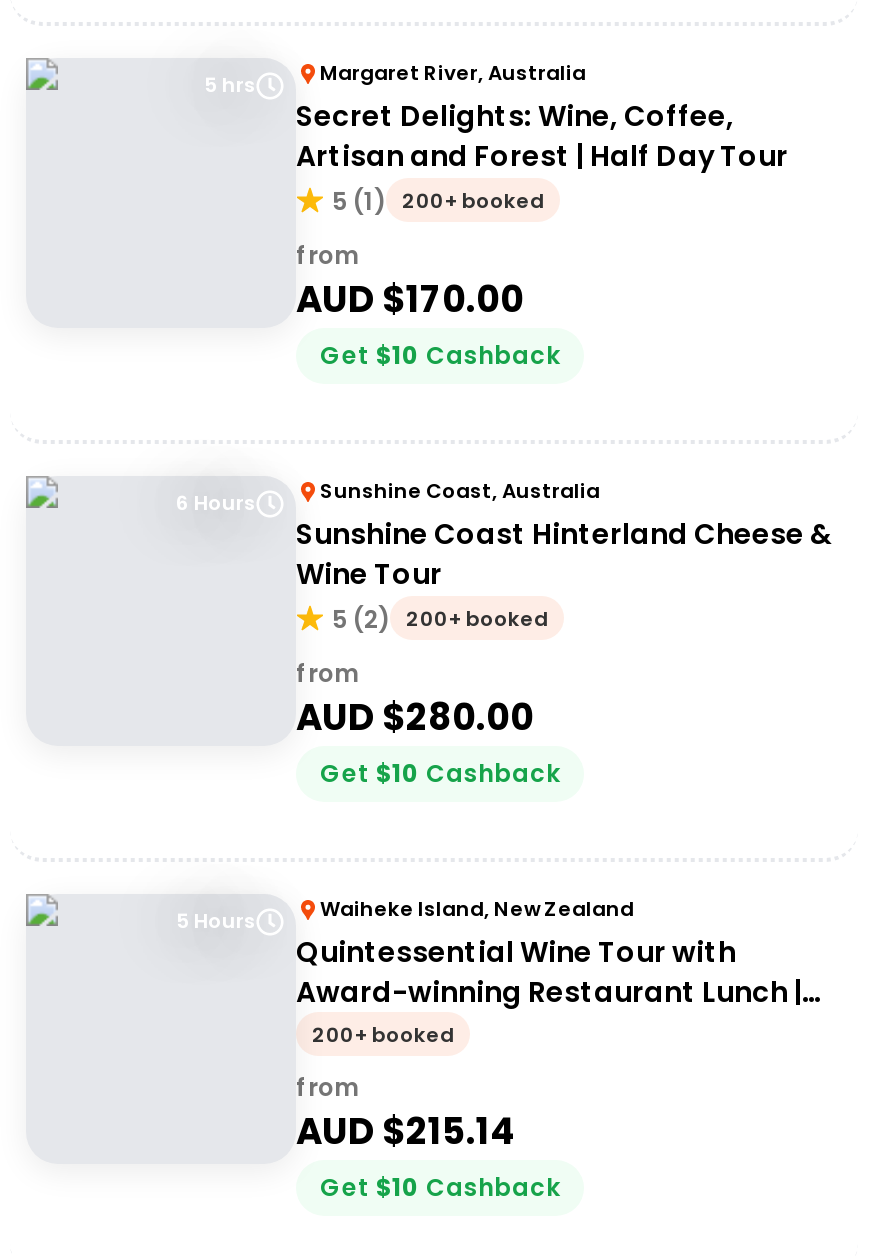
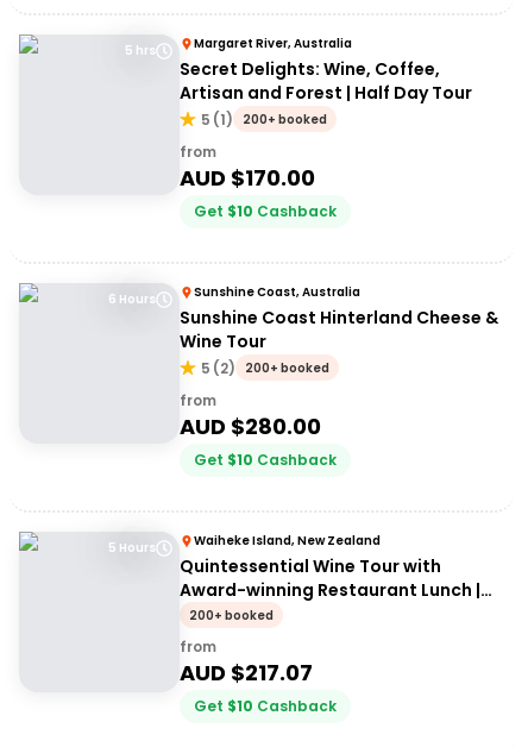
- AUD $215.14
+ AUD $217.07
